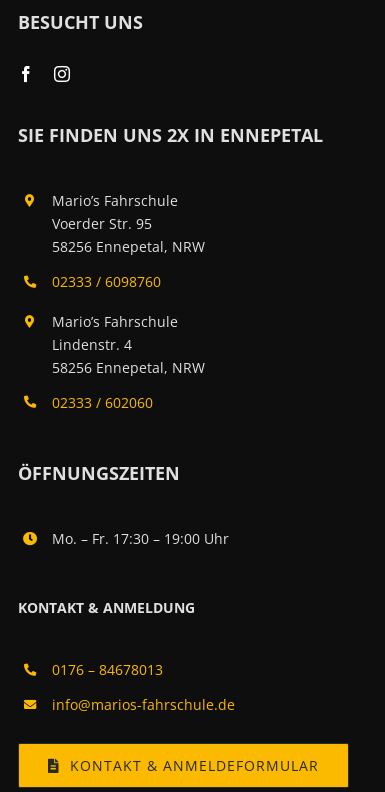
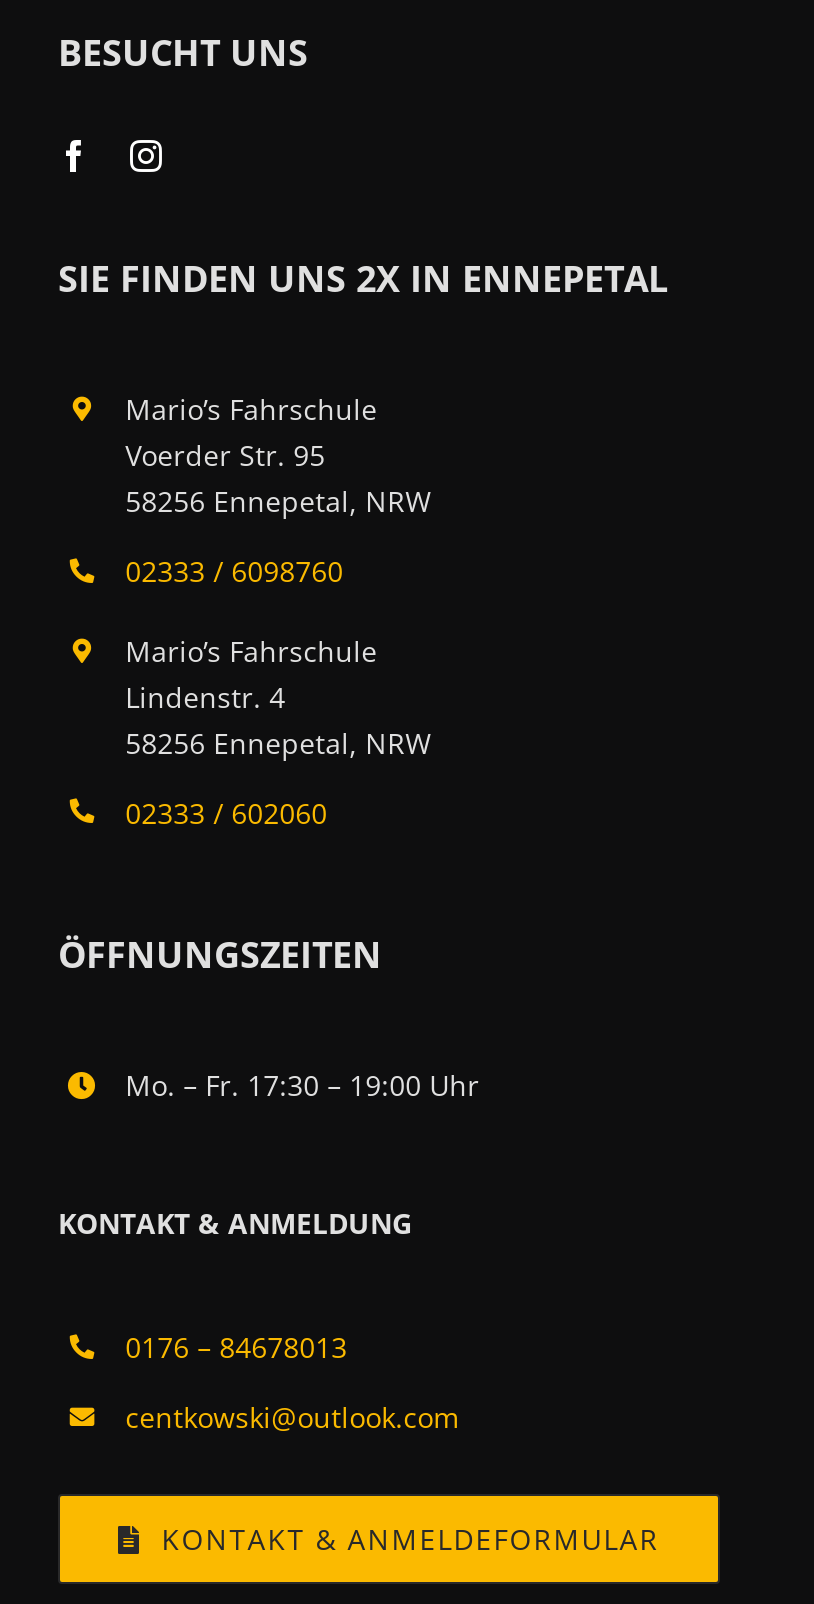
- info@marios-fahrschule.de
+ centkowski@outlook.com
